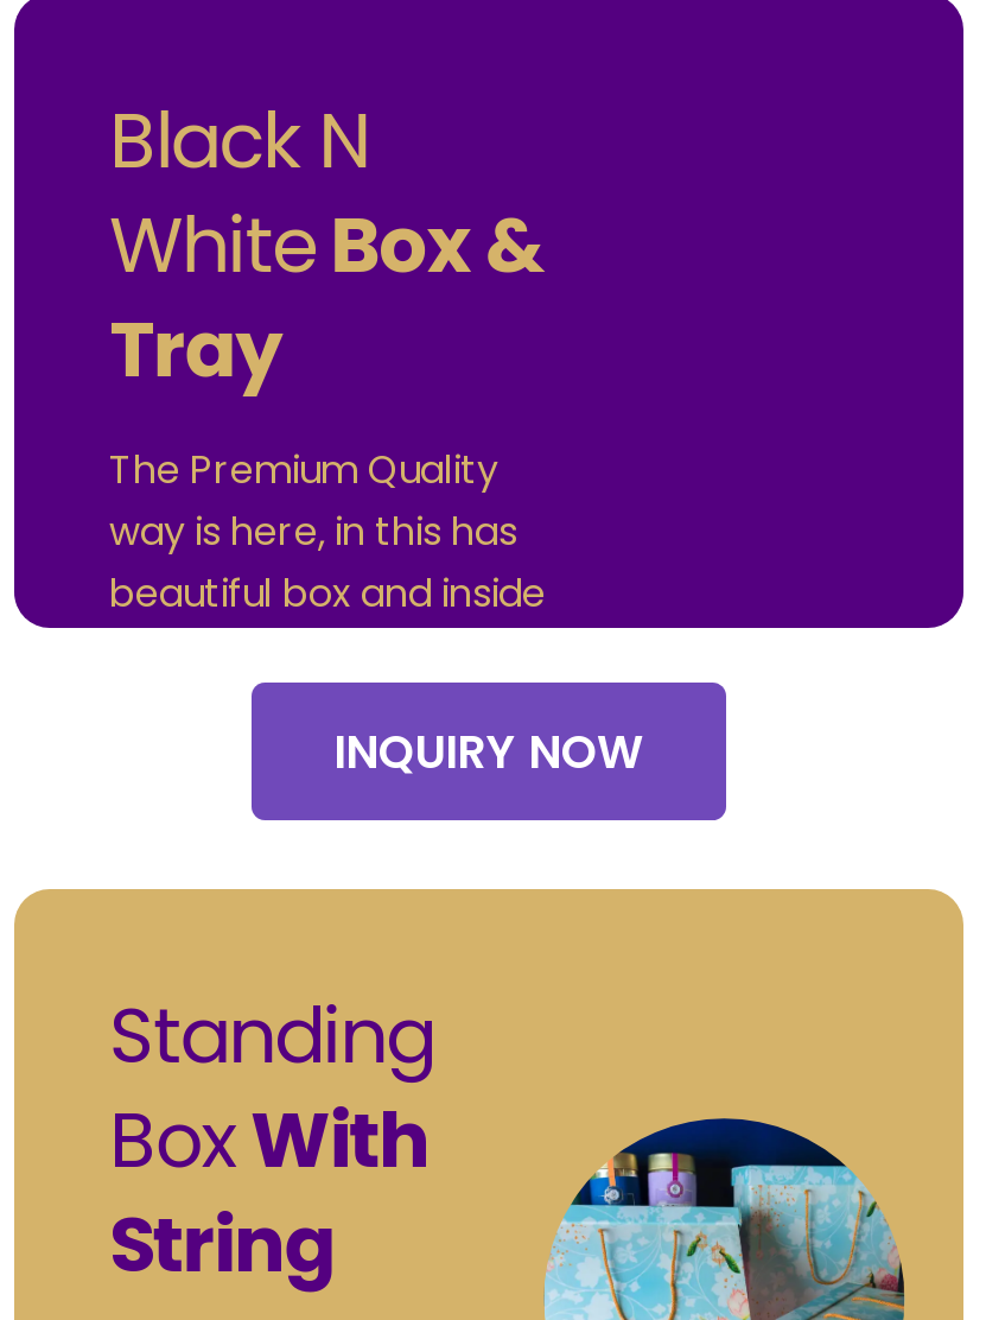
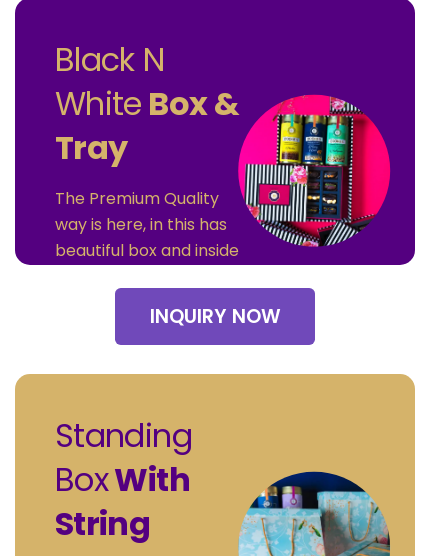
+ [image]
